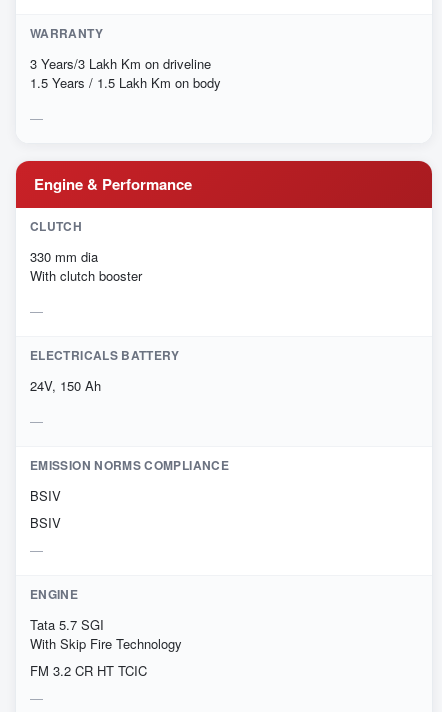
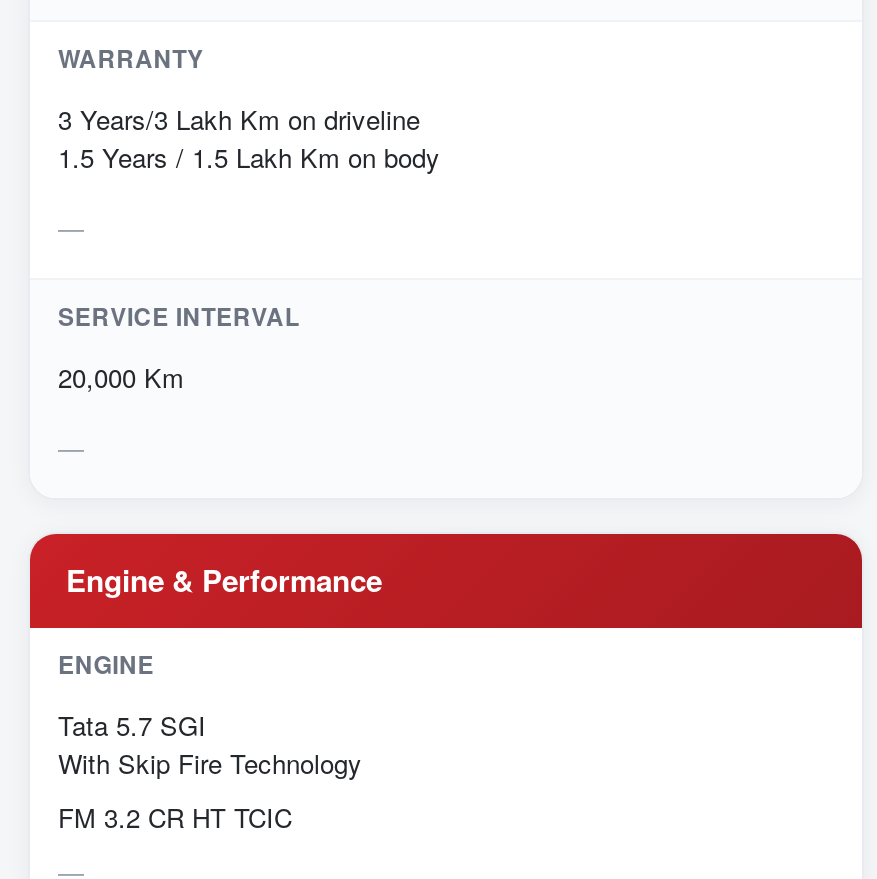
+ SERVICE INTERVAL
+ 20,000 Km

moved down: Engine & Performance

- CLUTCH
- 330 mm dia
- With clutch booster

- ELECTRICALS BATTERY
- 24V, 150 Ah

- EMISSION NORMS COMPLIANCE
- BSIV
- BSIV
